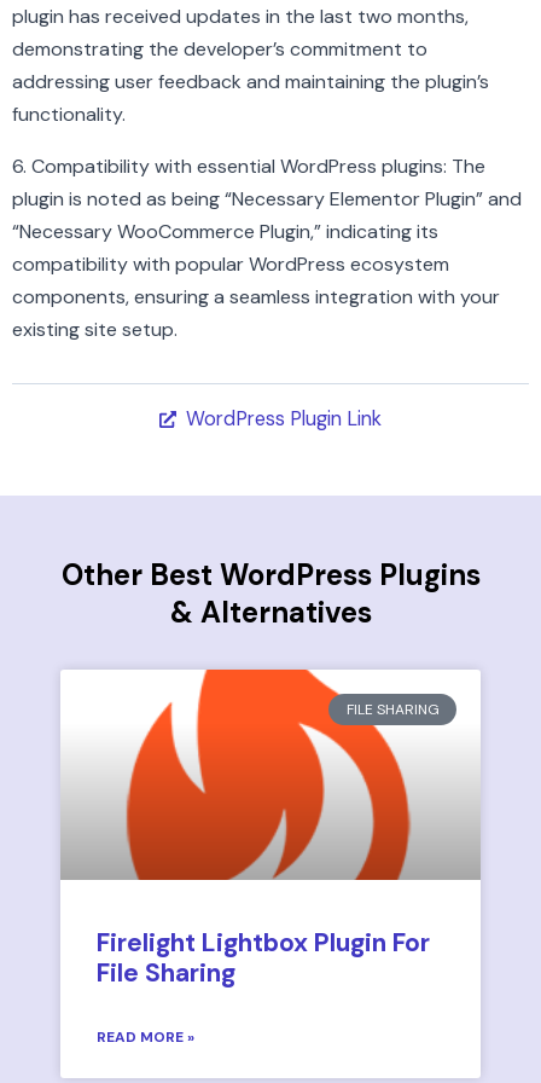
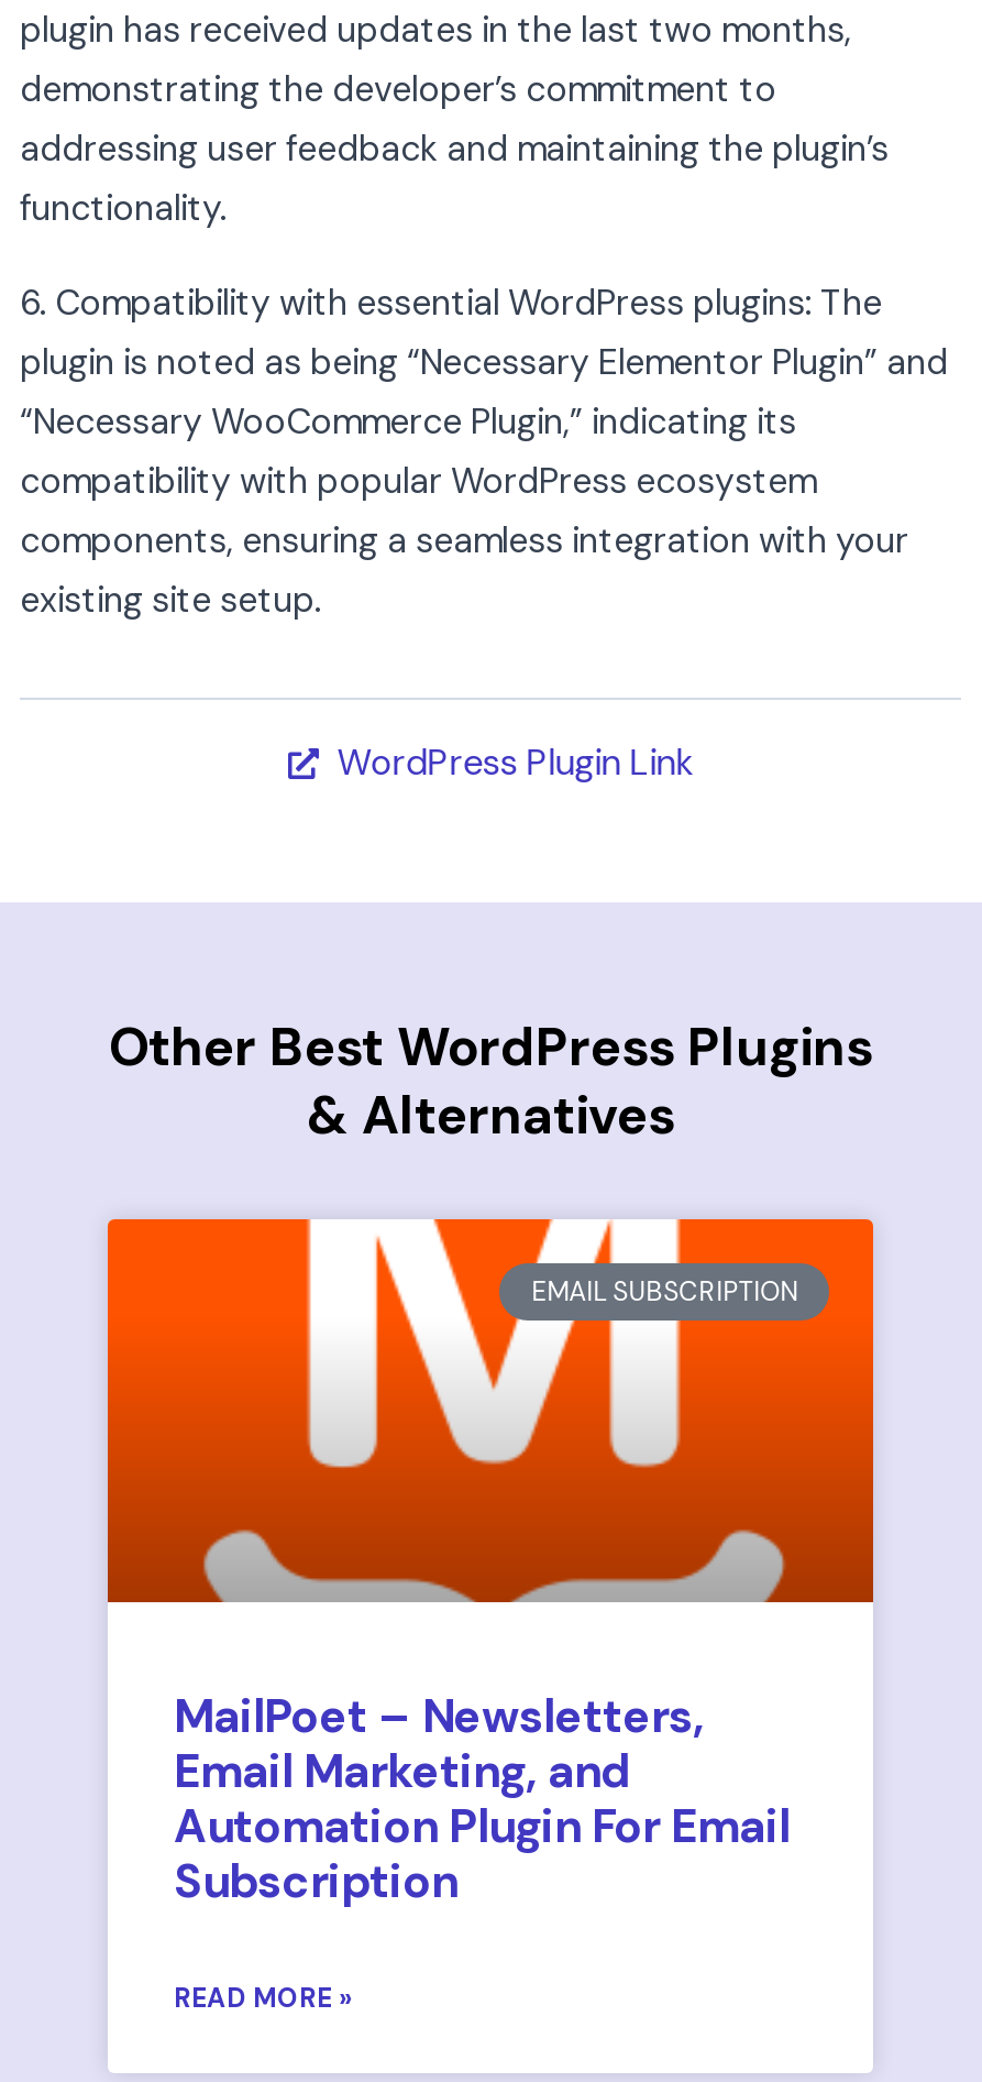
- [image]
- FILE SHARING
+ [image]
+ EMAIL SUBSCRIPTION

- Firelight Lightbox Plugin For
- File Sharing
+ MailPoet – Newsletters,
+ Email Marketing, and
+ Automation Plugin For Email
+ Subscription
